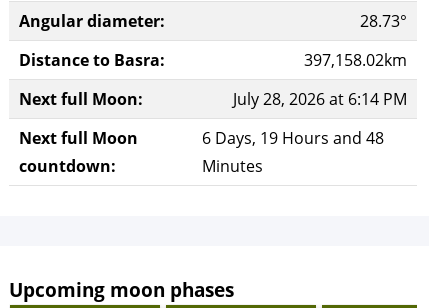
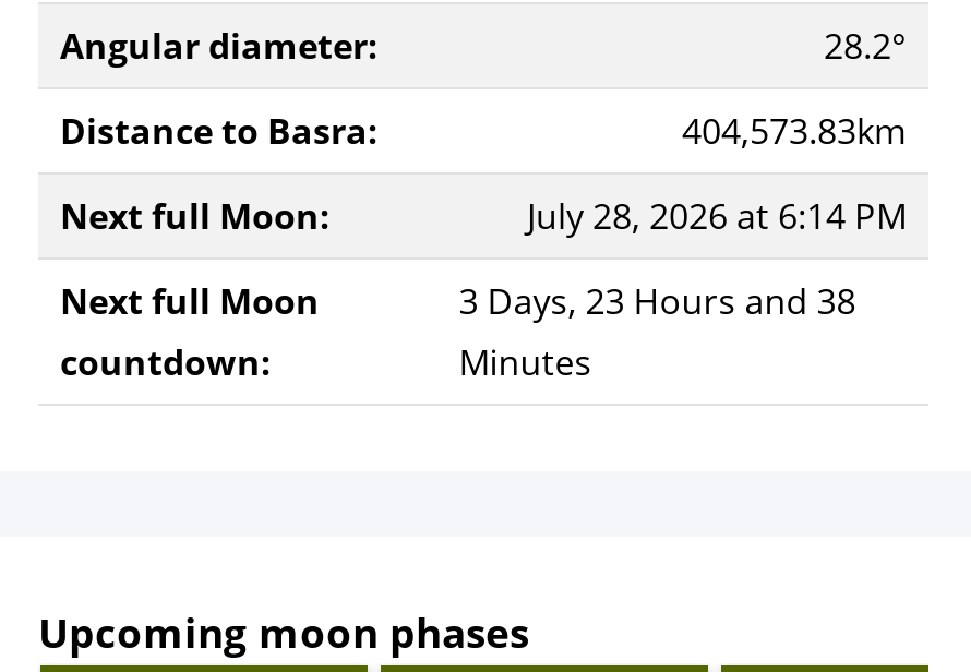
- 28.73°
+ 28.2°

- 397,158.02km
+ 404,573.83km

- 6 Days, 19 Hours and 48
+ 3 Days, 23 Hours and 38
